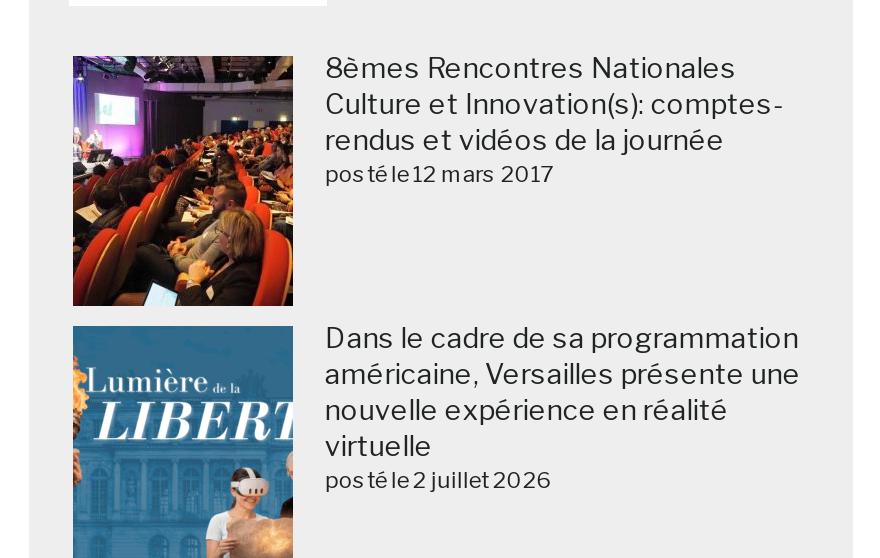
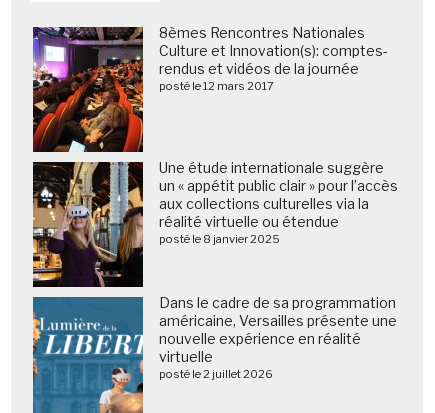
+ [image]
+ Une étude internationale suggère
+ un « appétit public clair » pour l’accès
+ aux collections culturelles via la
+ réalité virtuelle ou étendue
+ posté le 8 janvier 2025
